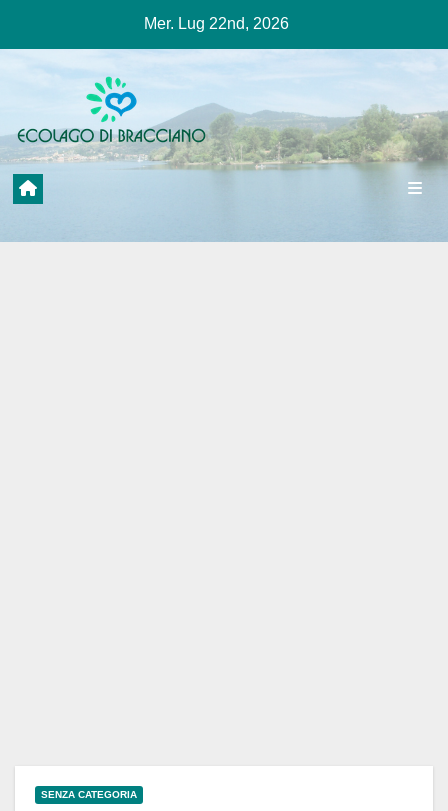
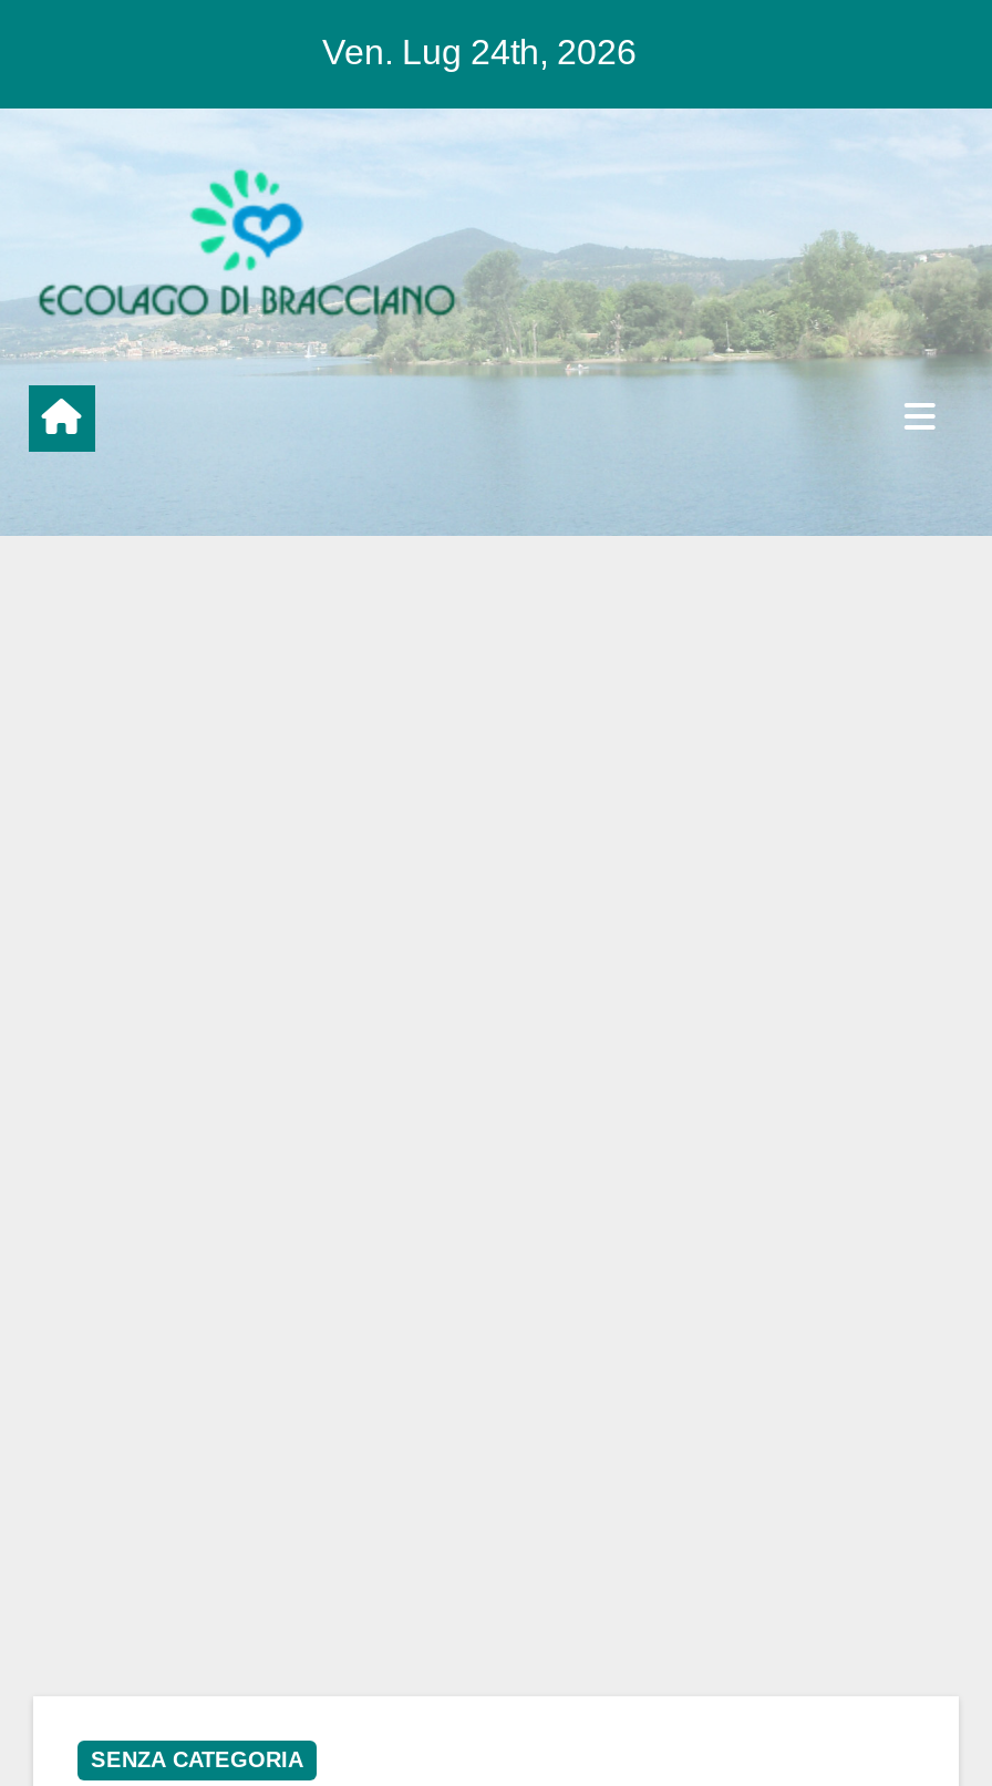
- Mer. Lug 22nd, 2026
+ Ven. Lug 24th, 2026
